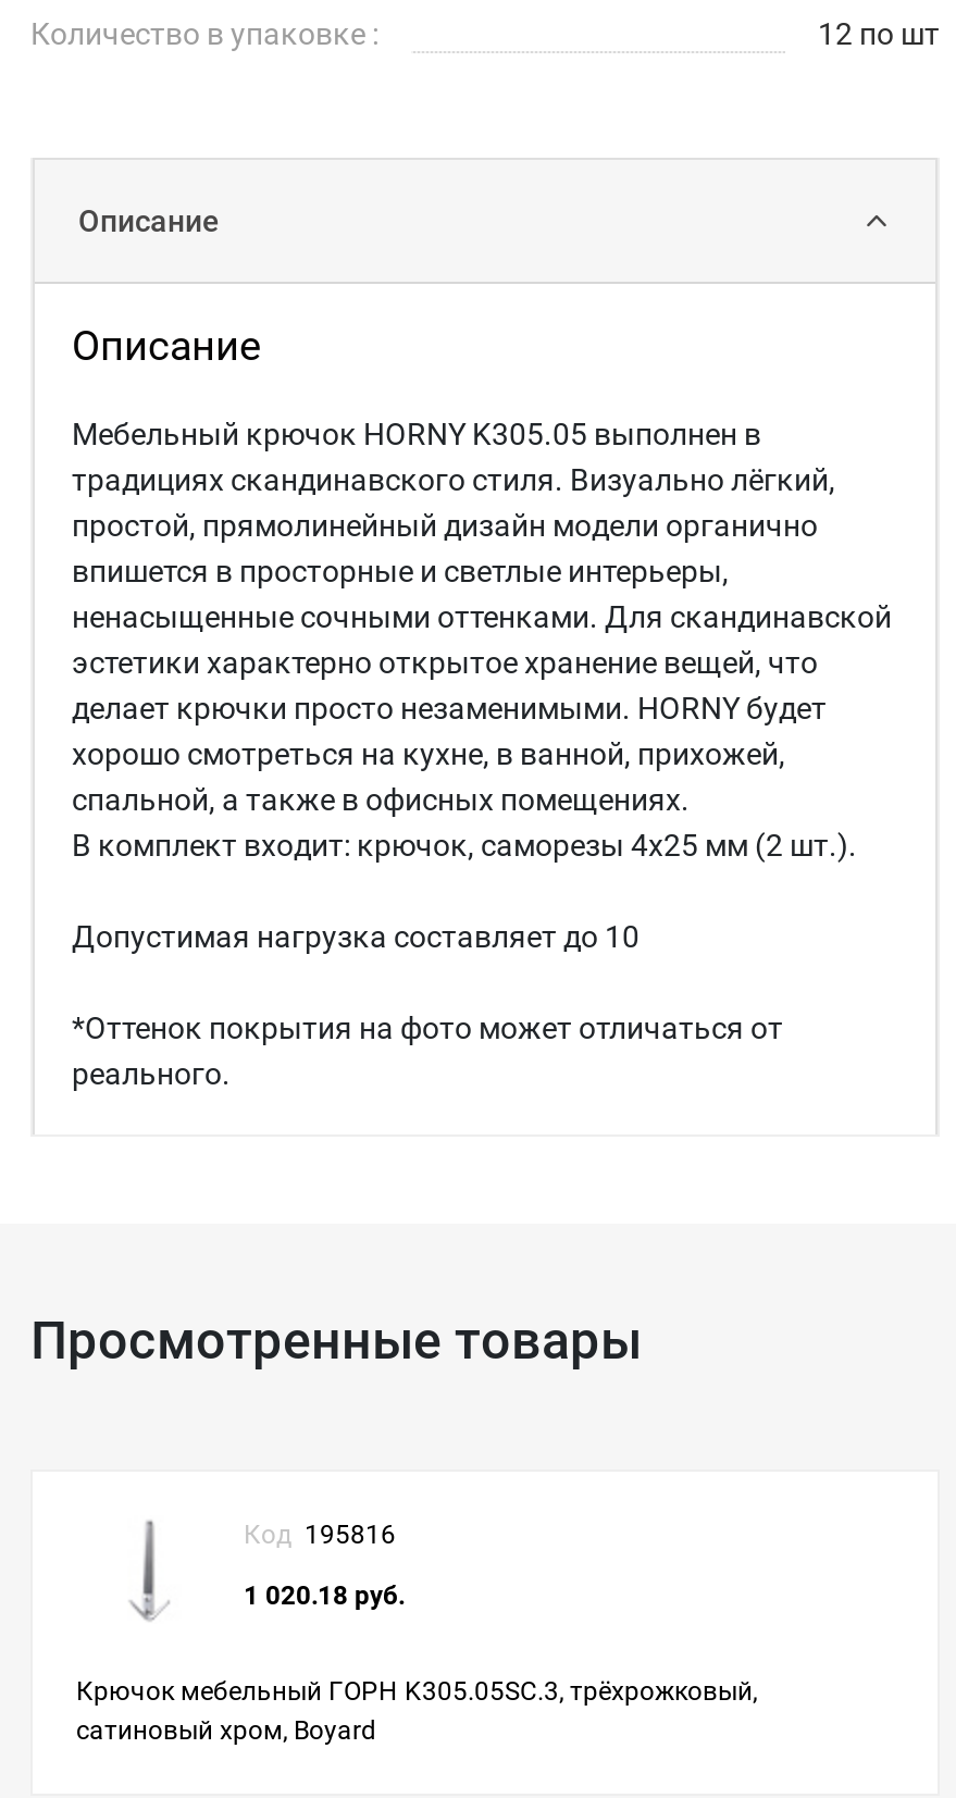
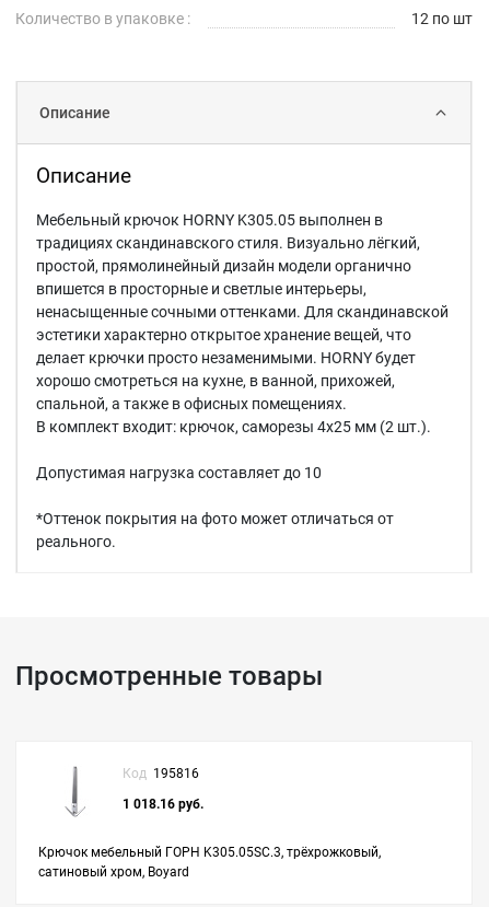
- 1 020.18 руб.
+ 1 018.16 руб.
